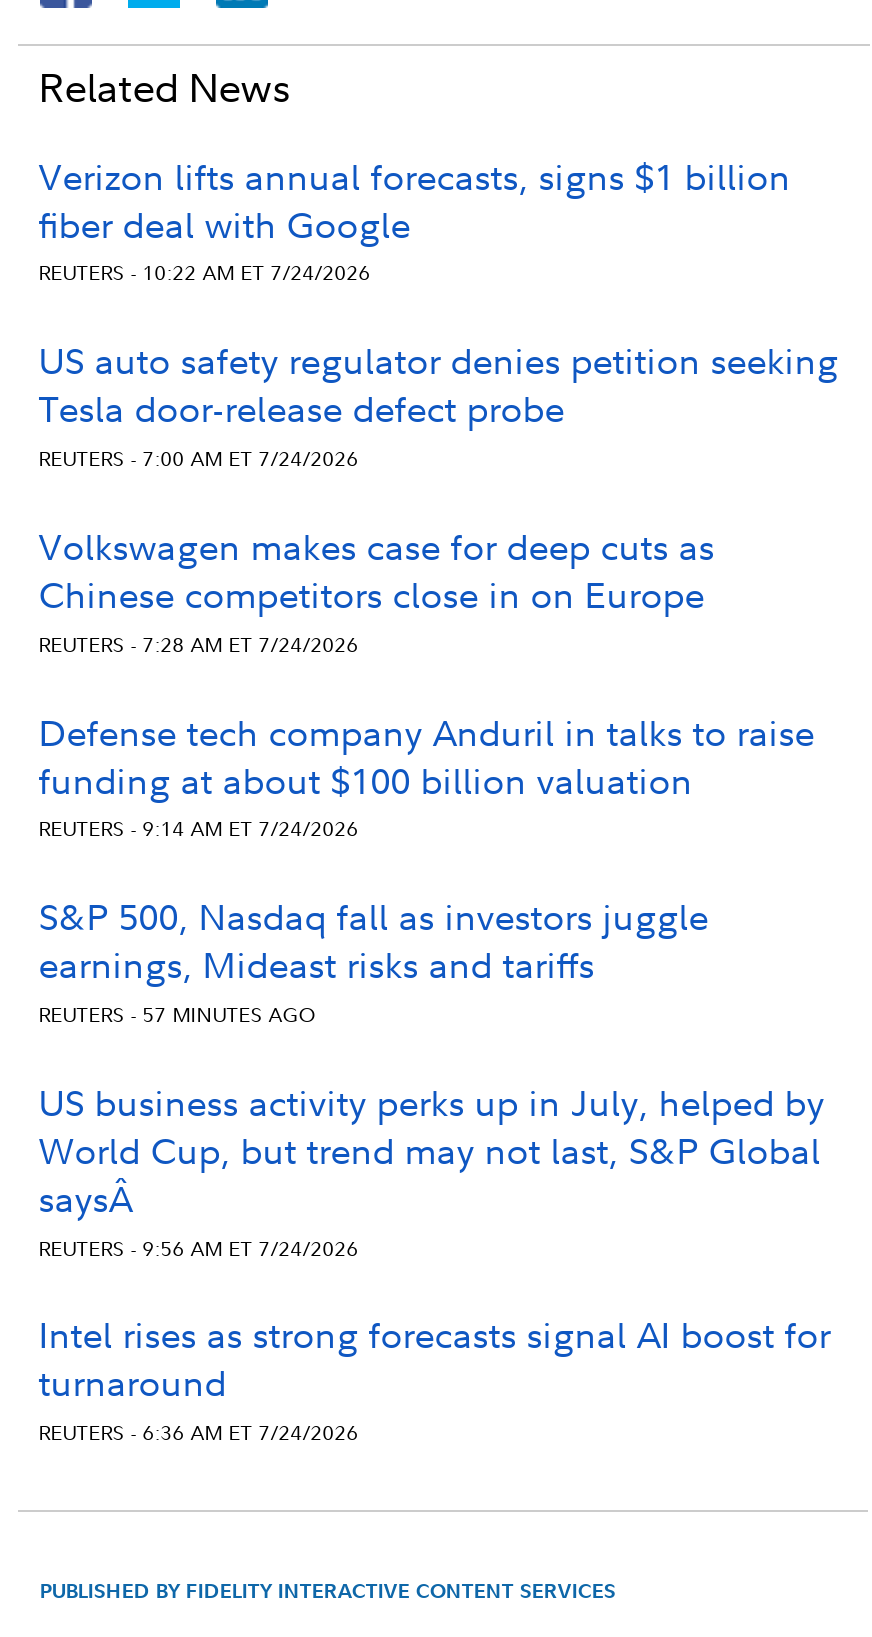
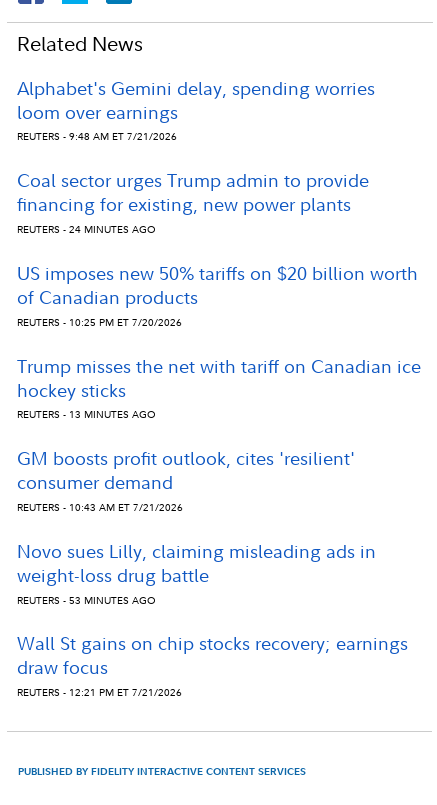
- Verizon lifts annual forecasts, signs $1 billion
- fiber deal with Google
- REUTERS - 10:22 AM ET 7/24/2026
+ Alphabet's Gemini delay, spending worries
+ loom over earnings
+ REUTERS - 9:48 AM ET 7/21/2026

- US auto safety regulator denies petition seeking
- Tesla door-release defect probe
- REUTERS - 7:00 AM ET 7/24/2026
+ Coal sector urges Trump admin to provide
+ financing for existing, new power plants
+ REUTERS - 24 MINUTES AGO

- Volkswagen makes case for deep cuts as
- Chinese competitors close in on Europe
- REUTERS - 7:28 AM ET 7/24/2026
+ US imposes new 50% tariffs on $20 billion worth
+ of Canadian products
+ REUTERS - 10:25 PM ET 7/20/2026

- Defense tech company Anduril in talks to raise
- funding at about $100 billion valuation
- REUTERS - 9:14 AM ET 7/24/2026
+ Trump misses the net with tariff on Canadian ice
+ hockey sticks
+ REUTERS - 13 MINUTES AGO

- S&P 500, Nasdaq fall as investors juggle
- earnings, Mideast risks and tariffs
- REUTERS - 57 MINUTES AGO
+ GM boosts profit outlook, cites 'resilient'
+ consumer demand
+ REUTERS - 10:43 AM ET 7/21/2026

- US business activity perks up in July, helped by
- World Cup, but trend may not last, S&P Global
- saysÂ
- REUTERS - 9:56 AM ET 7/24/2026
+ Novo sues Lilly, claiming misleading ads in
+ weight-loss drug battle
+ REUTERS - 53 MINUTES AGO

- Intel rises as strong forecasts signal AI boost for
- turnaround
- REUTERS - 6:36 AM ET 7/24/2026
+ Wall St gains on chip stocks recovery; earnings
+ draw focus
+ REUTERS - 12:21 PM ET 7/21/2026
